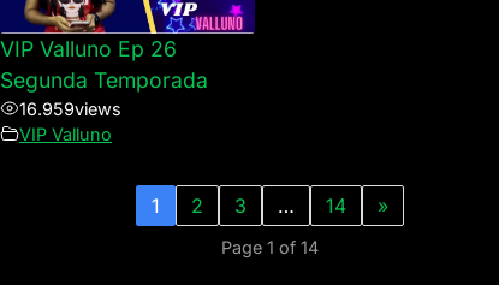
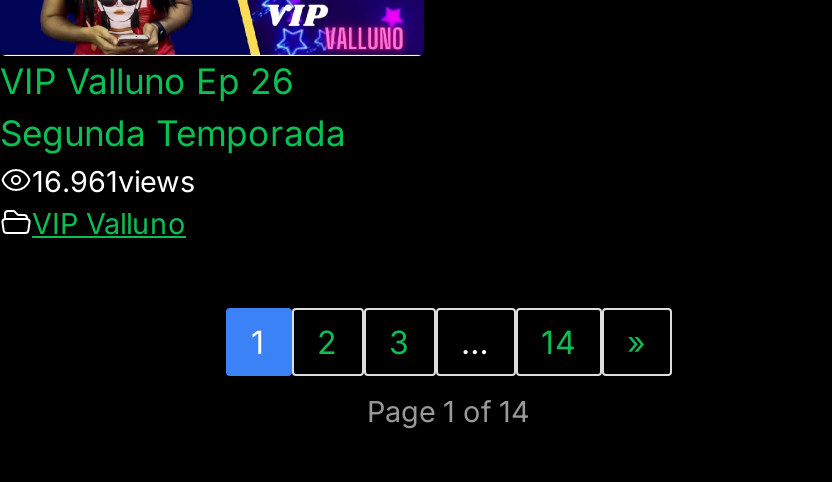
- 16.959views
+ 16.961views
